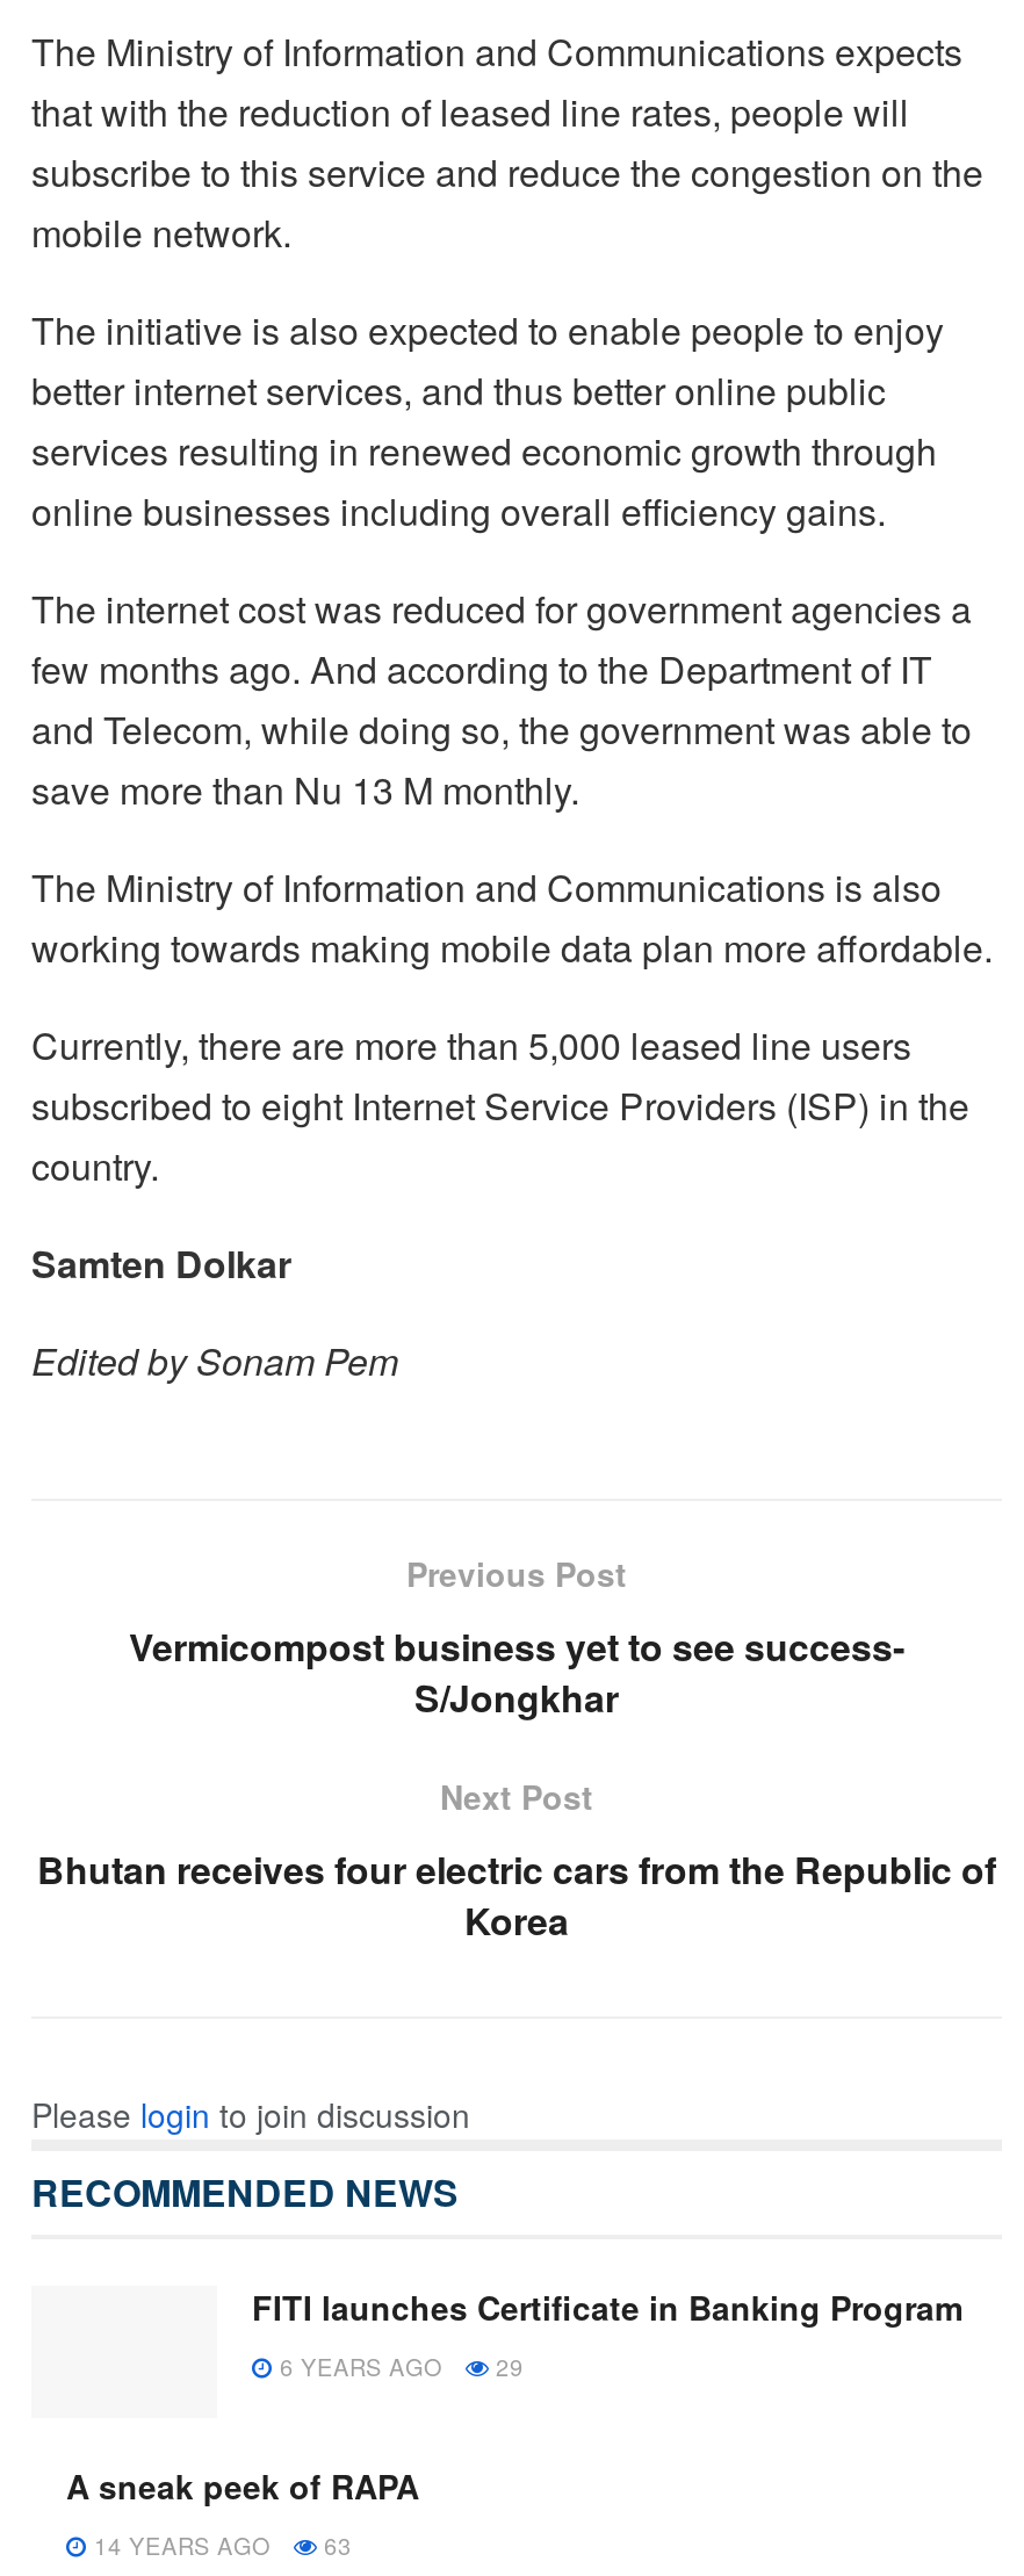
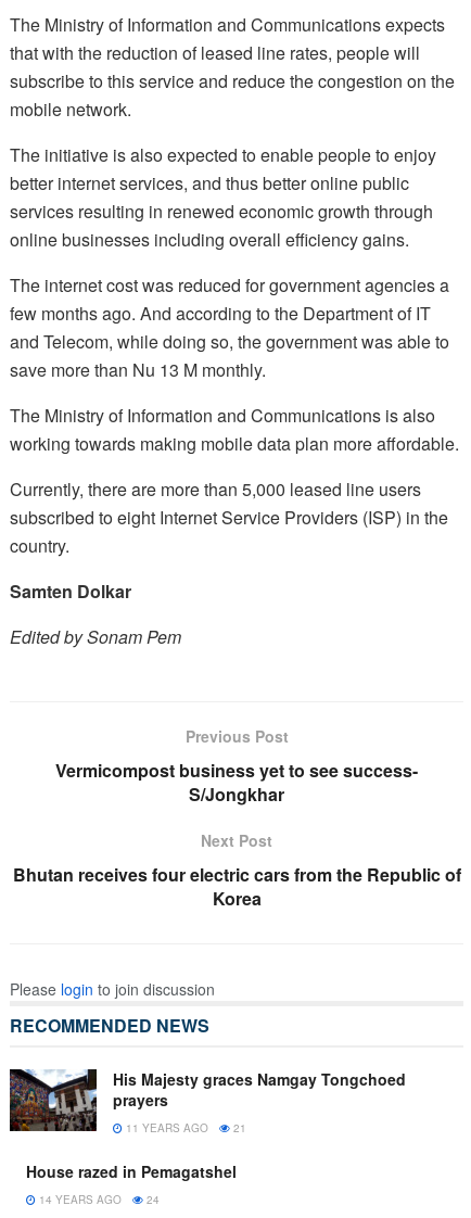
+ [image]

- FITI launches Certificate in Banking Program
- 6 YEARS AGO
- 29
+ His Majesty graces Namgay Tongchoed
+ prayers
+ 11 YEARS AGO
+ 21

- A sneak peek of RAPA
+ House razed in Pemagatshel

- 14 YEARS AGO 63
+ 14 YEARS AGO 24
